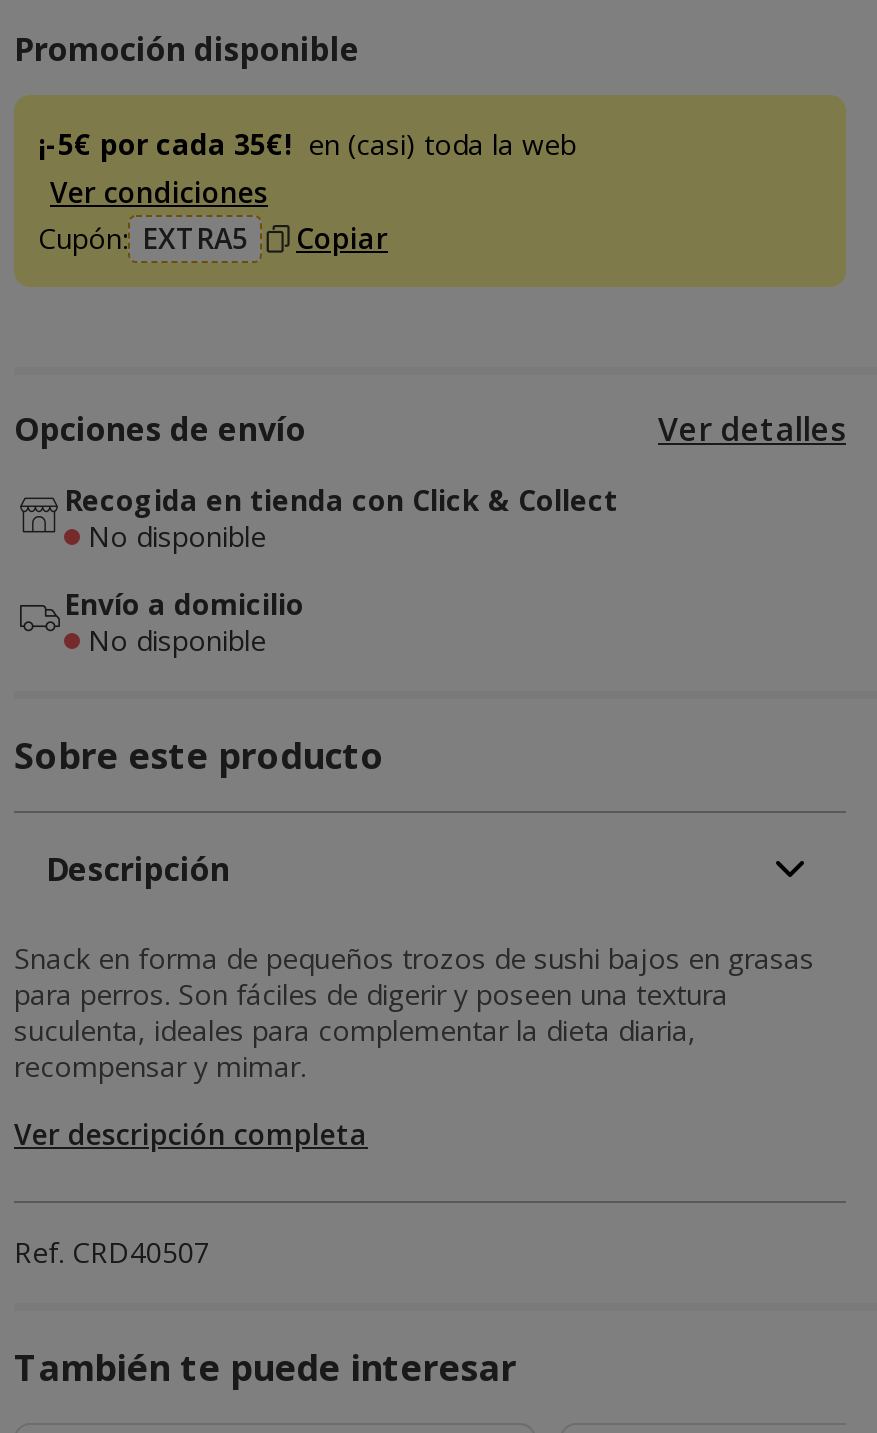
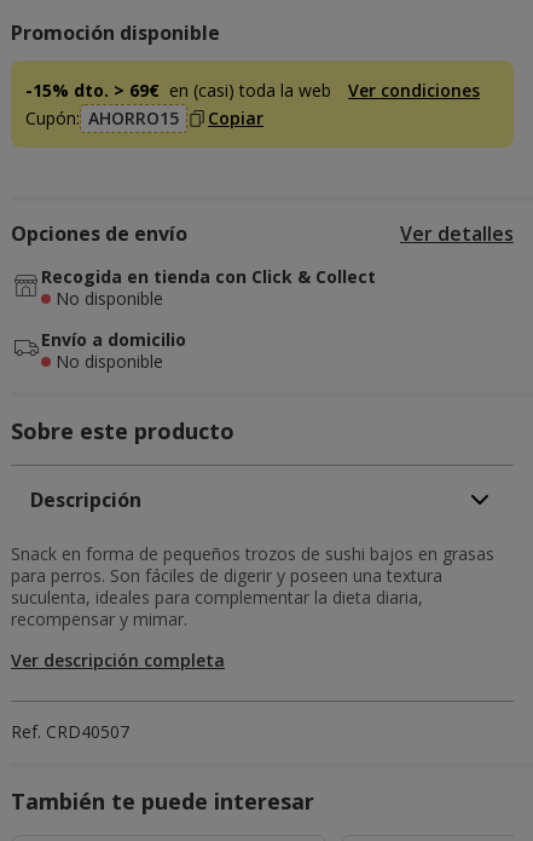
- ¡-5€ por cada 35€! en (casi) toda la web
- Ver condiciones
- Cupón: EXTRA5
+ -15% dto. > 69€ en (casi) toda la web Ver condiciones
+ Cupón: AHORRO15
